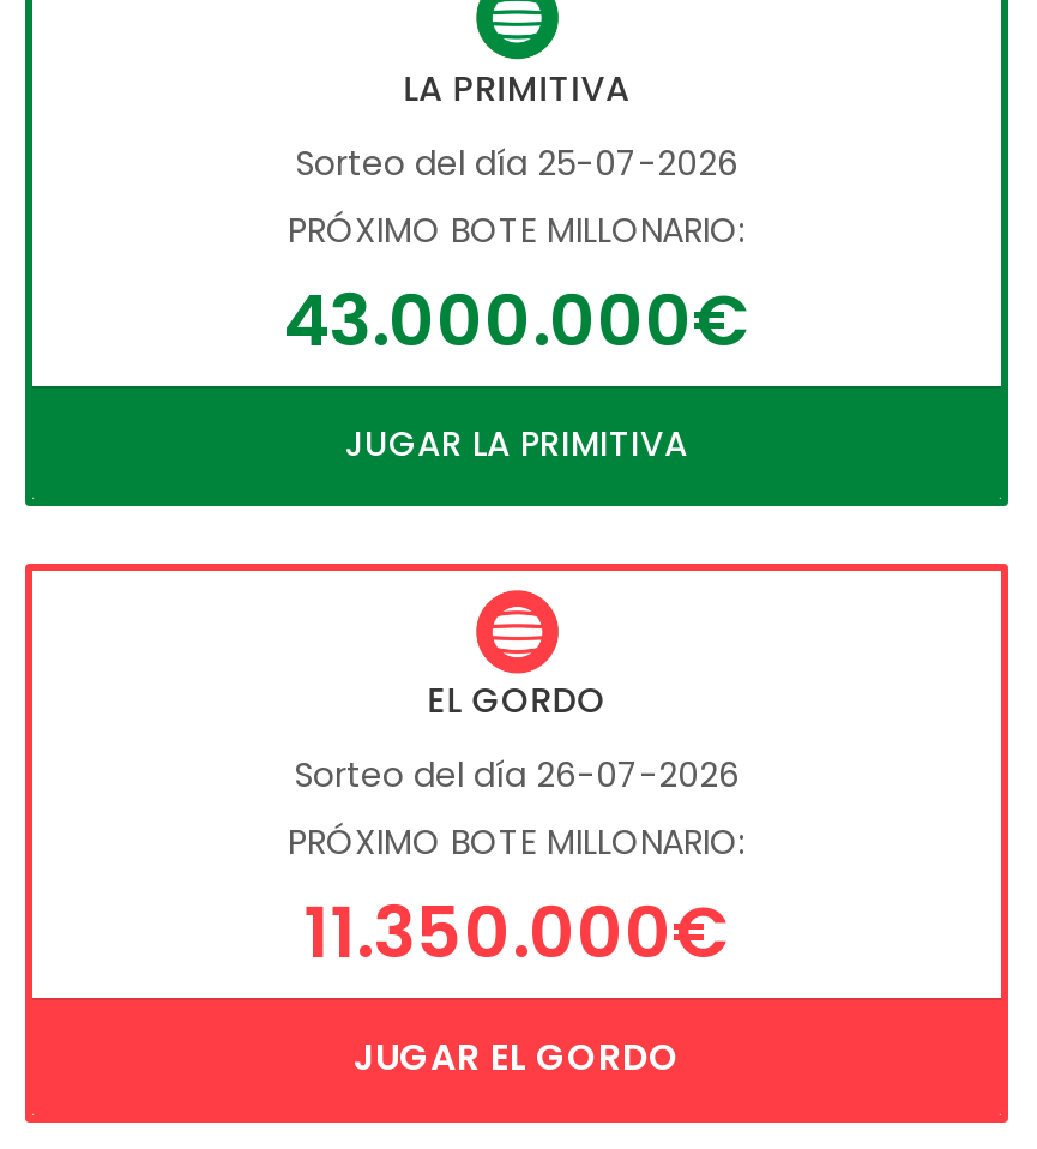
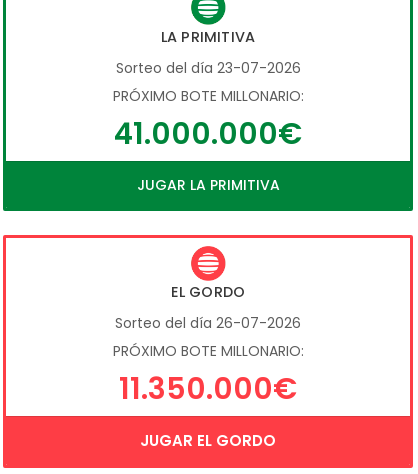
- Sorteo del día 25-07-2026
+ Sorteo del día 23-07-2026

- 43.000.000€
+ 41.000.000€
